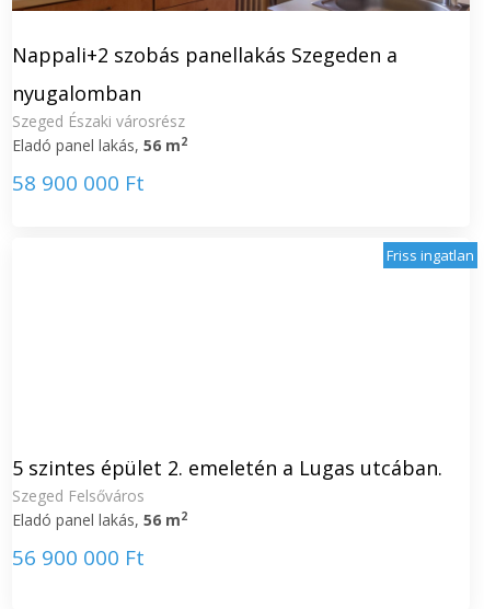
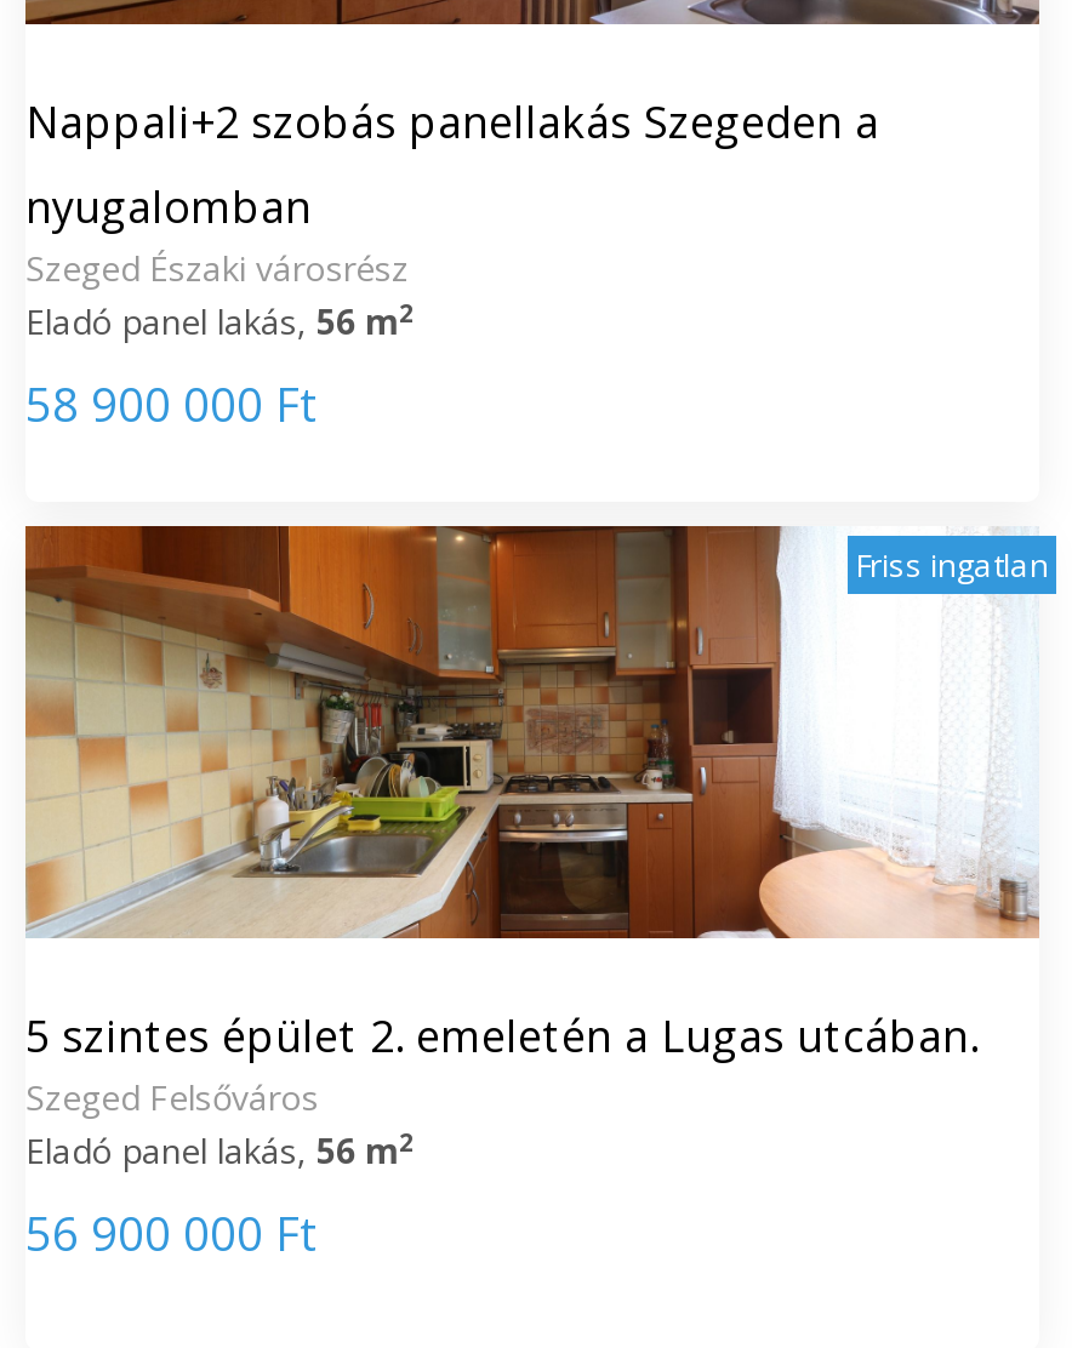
+ [image]
